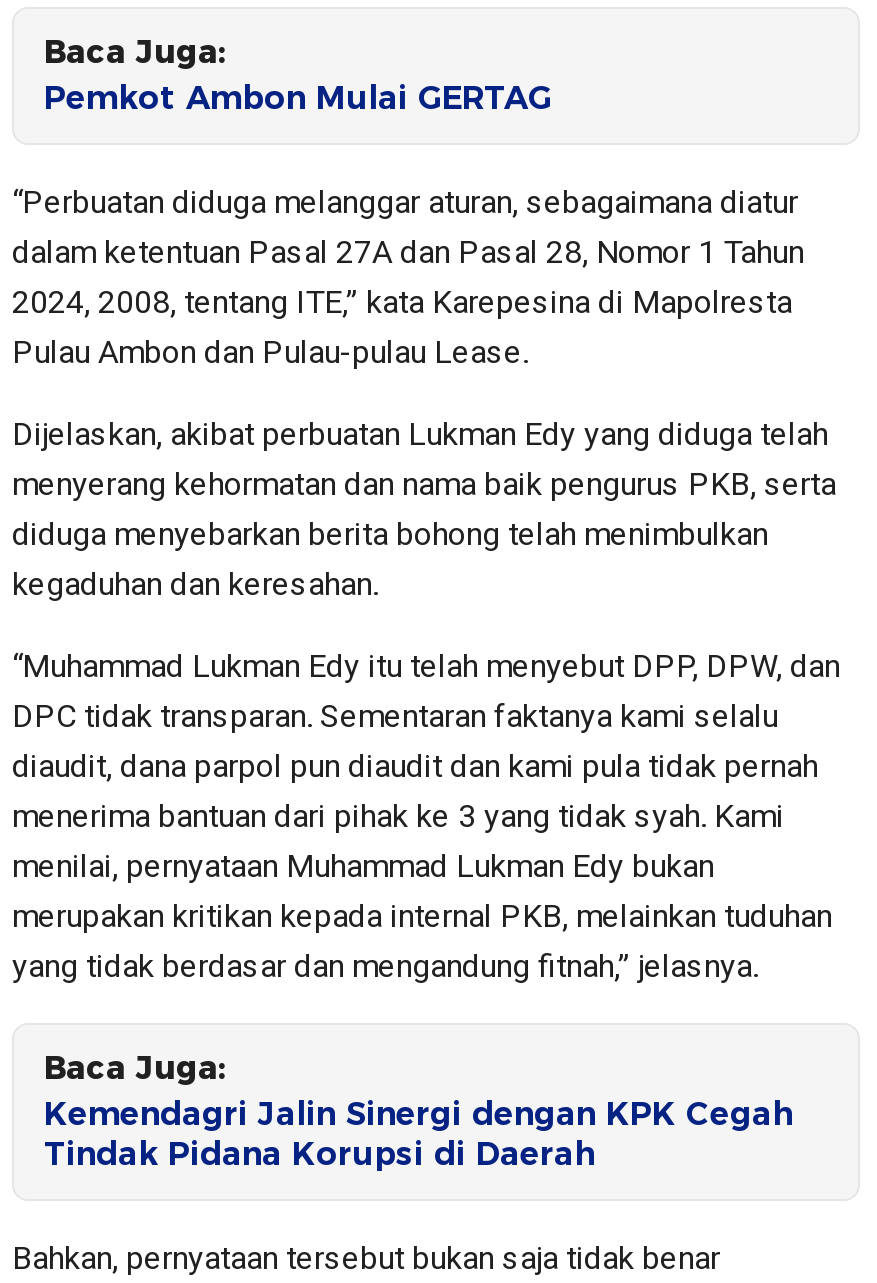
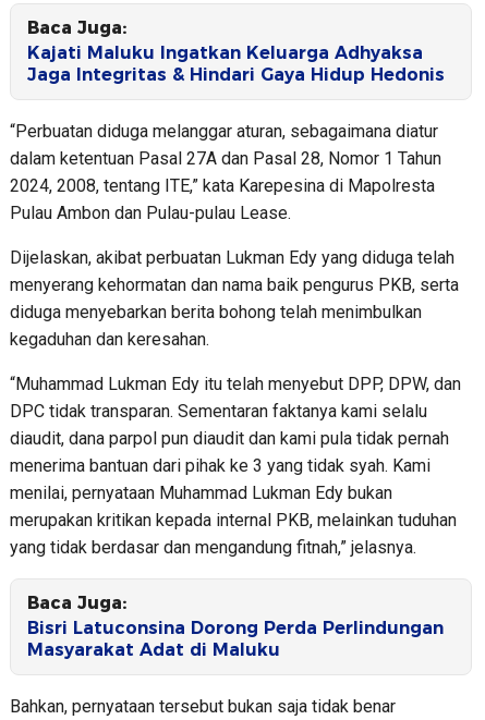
- Pemkot Ambon Mulai GERTAG
+ Kajati Maluku Ingatkan Keluarga Adhyaksa
+ Jaga Integritas & Hindari Gaya Hidup Hedonis

- Kemendagri Jalin Sinergi dengan KPK Cegah
- Tindak Pidana Korupsi di Daerah
+ Bisri Latuconsina Dorong Perda Perlindungan
+ Masyarakat Adat di Maluku
